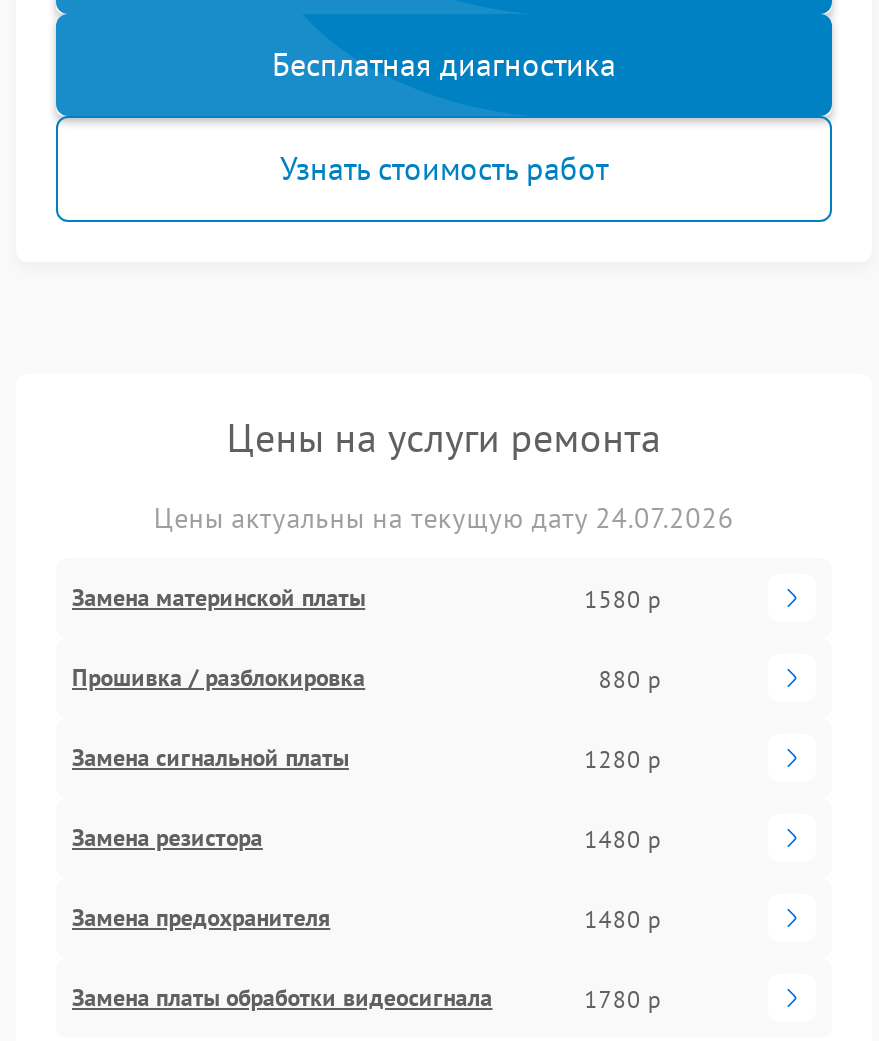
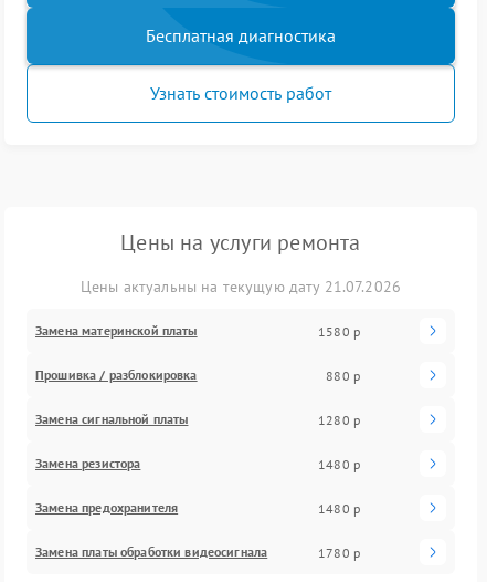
- Цены актуальны на текущую дату 24.07.2026
+ Цены актуальны на текущую дату 21.07.2026
